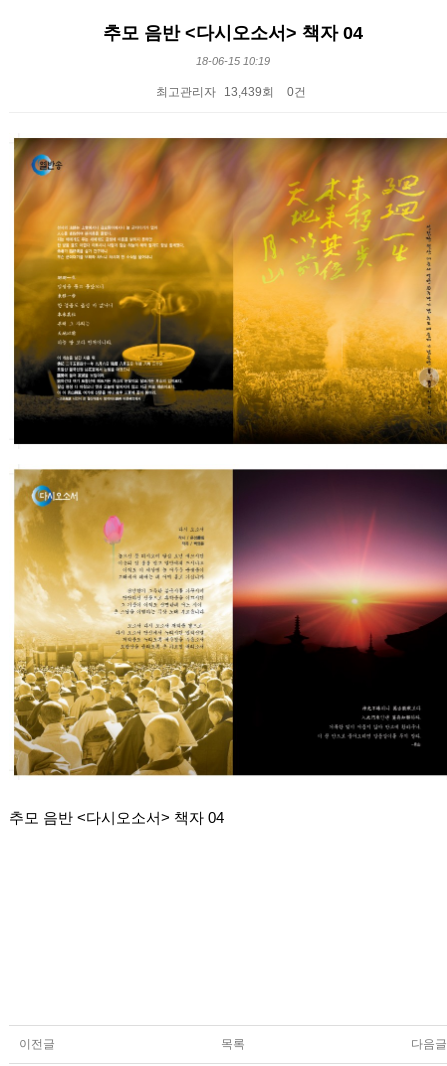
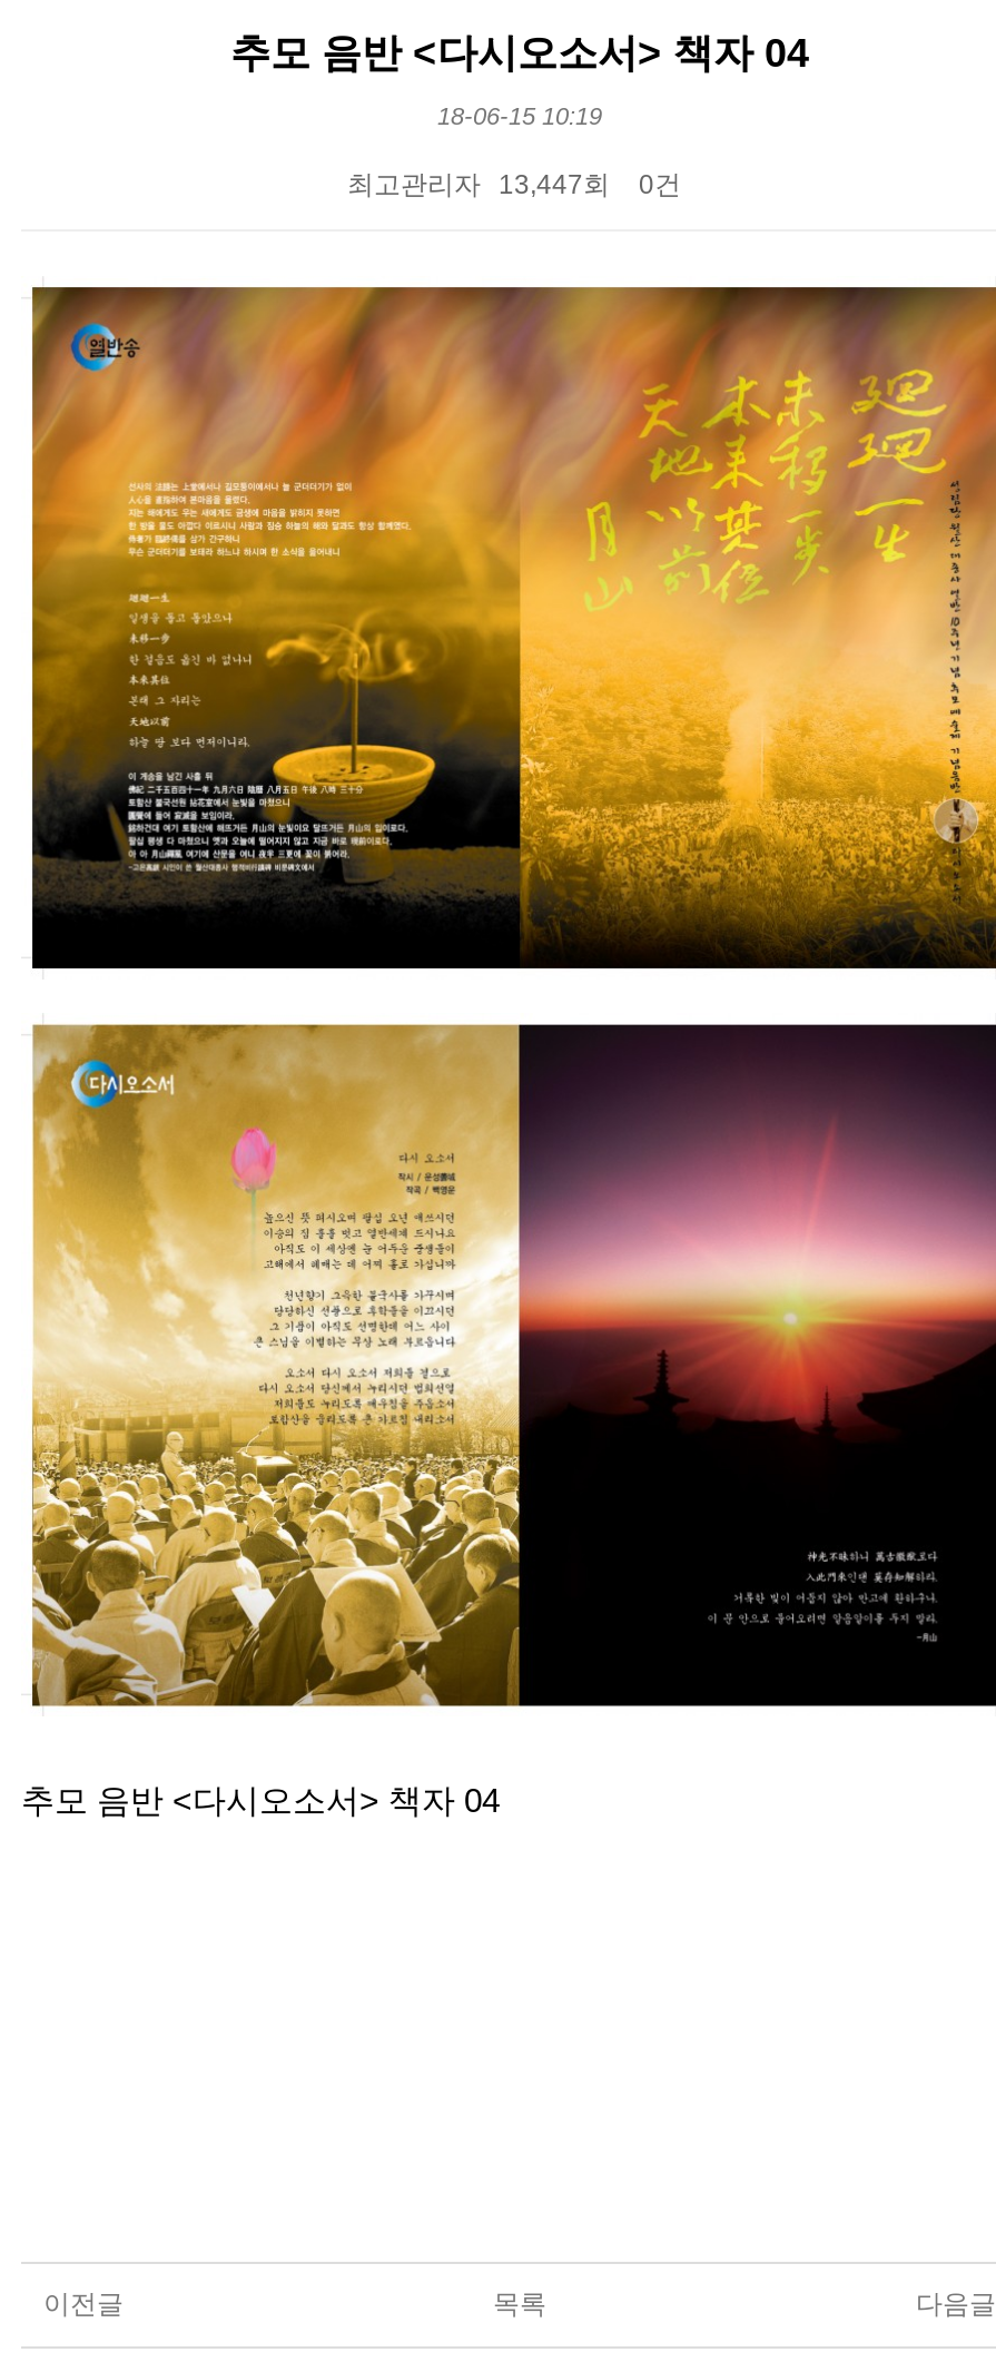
- 최고관리자 13,439회
+ 최고관리자 13,447회
